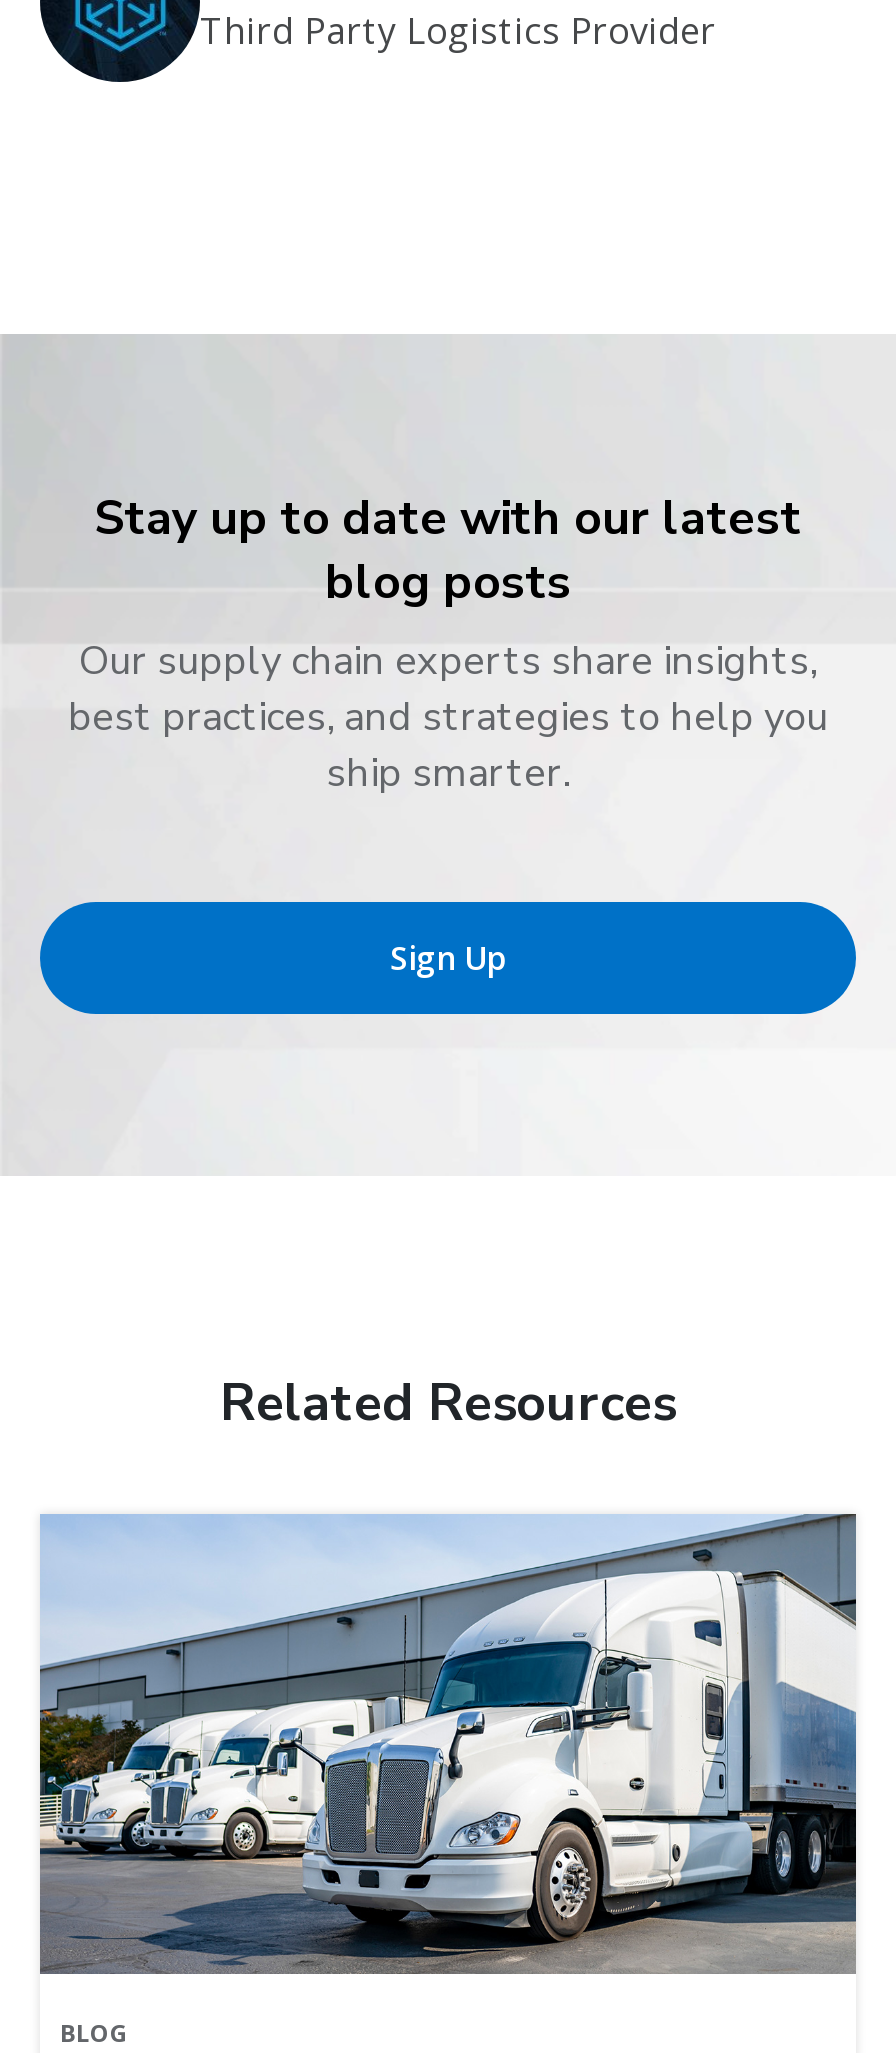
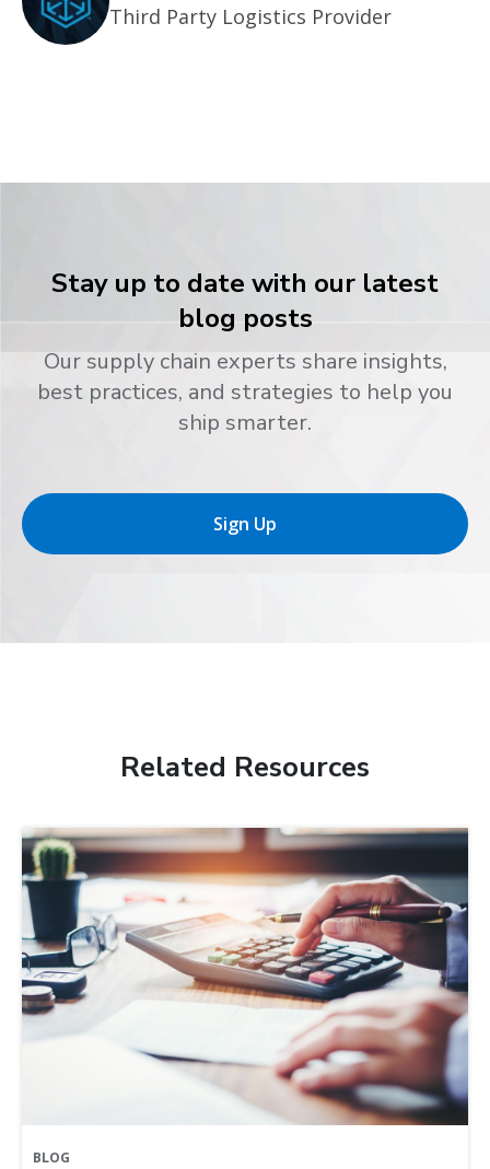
- [image]
+ [image]
